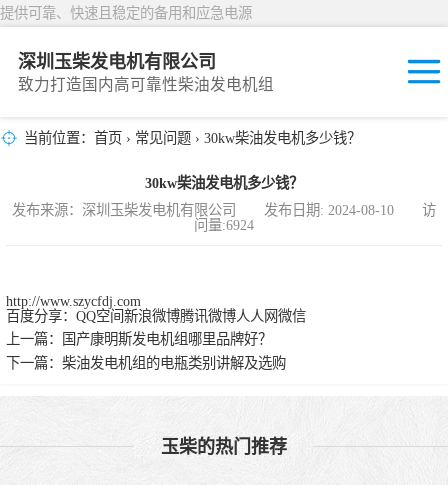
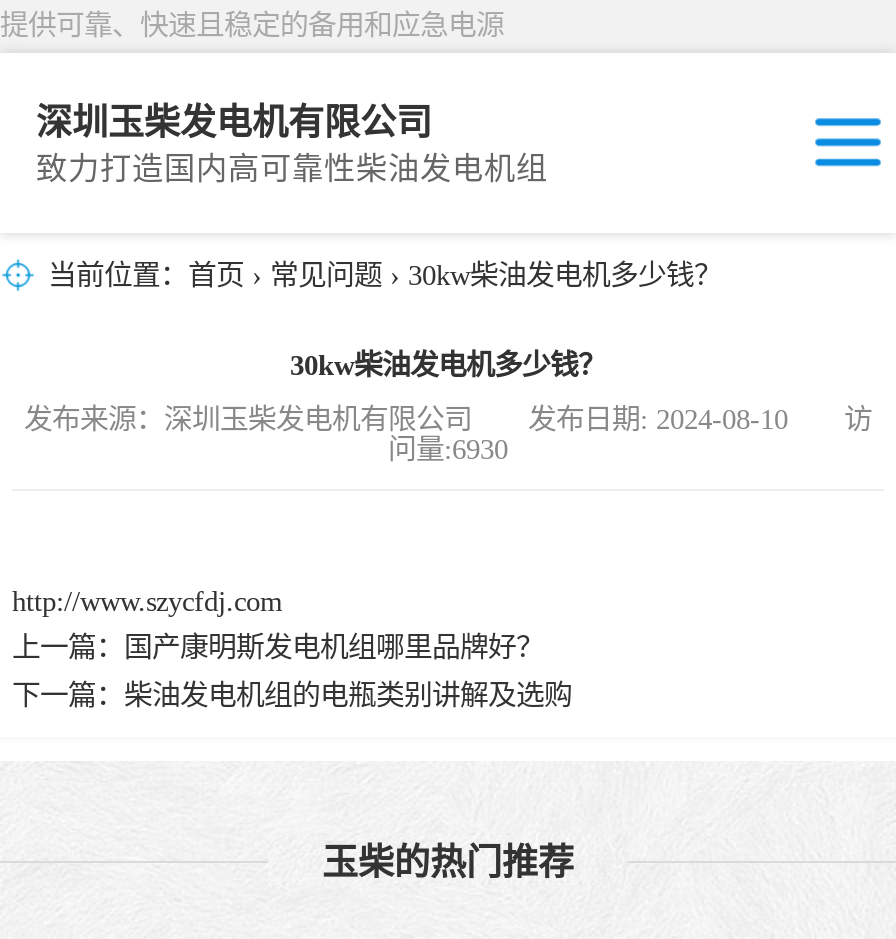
- 问量:6924
+ 问量:6930

- 百度分享：QQ空间新浪微博腾讯微博人人网微信
